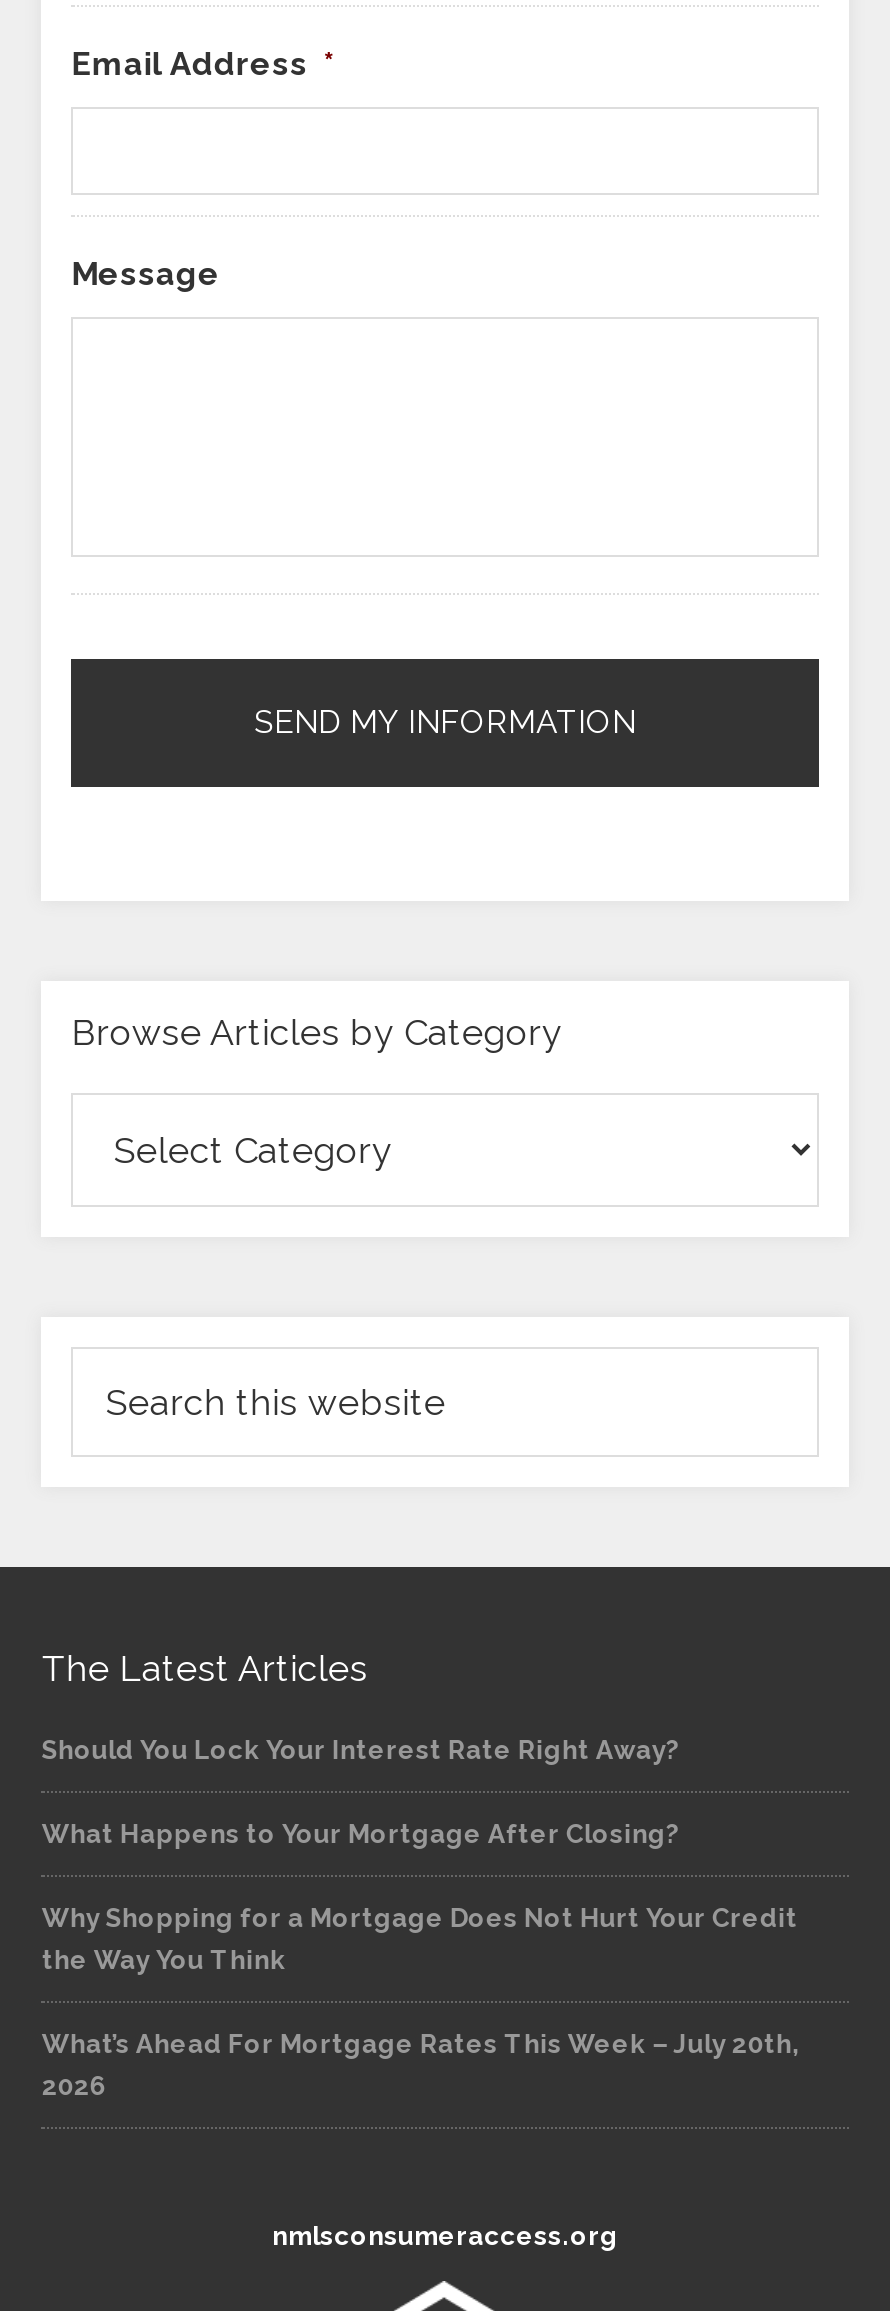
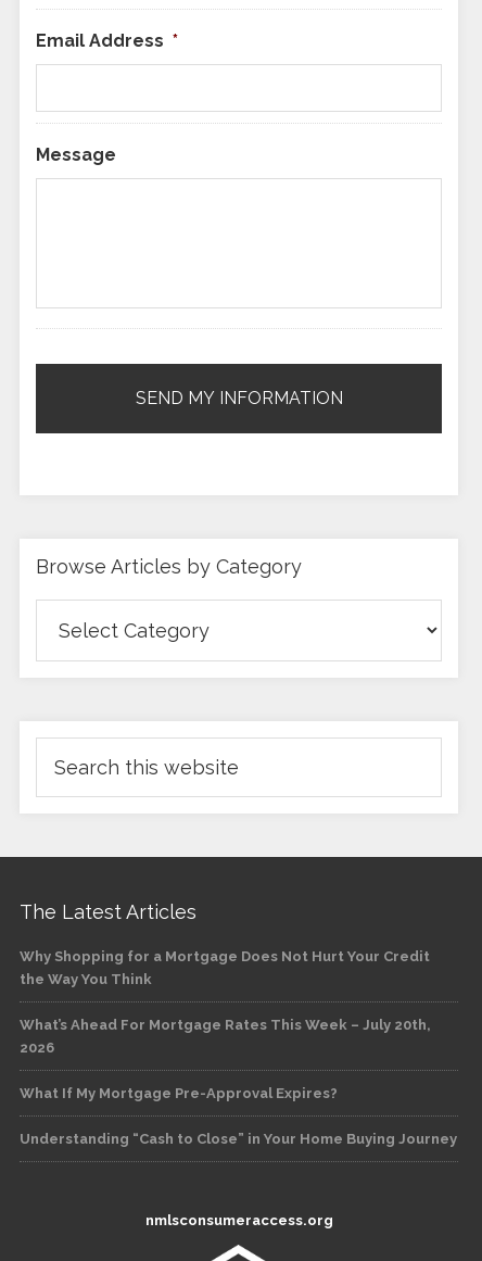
- Should You Lock Your Interest Rate Right Away?
- What Happens to Your Mortgage After Closing?

moved up: Why Shopping for a Mortgage Does Not Hurt Your Credit | the Way You Think | What’s Ahead For Mortgage Rates This Week – July 20th, | 2026

+ What If My Mortgage Pre-Approval Expires?
+ Understanding “Cash to Close” in Your Home Buying Journey
